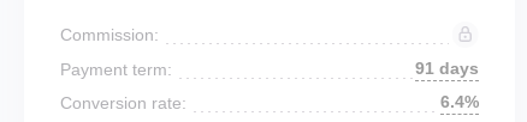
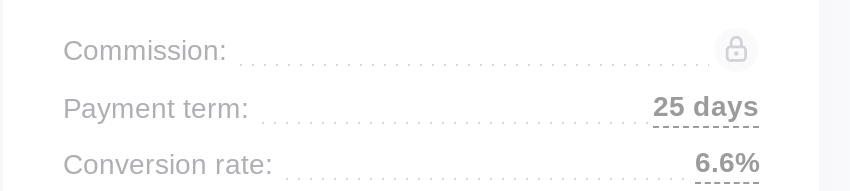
- 91 days
+ 25 days

- 6.4%
+ 6.6%
